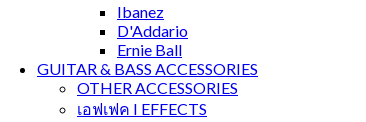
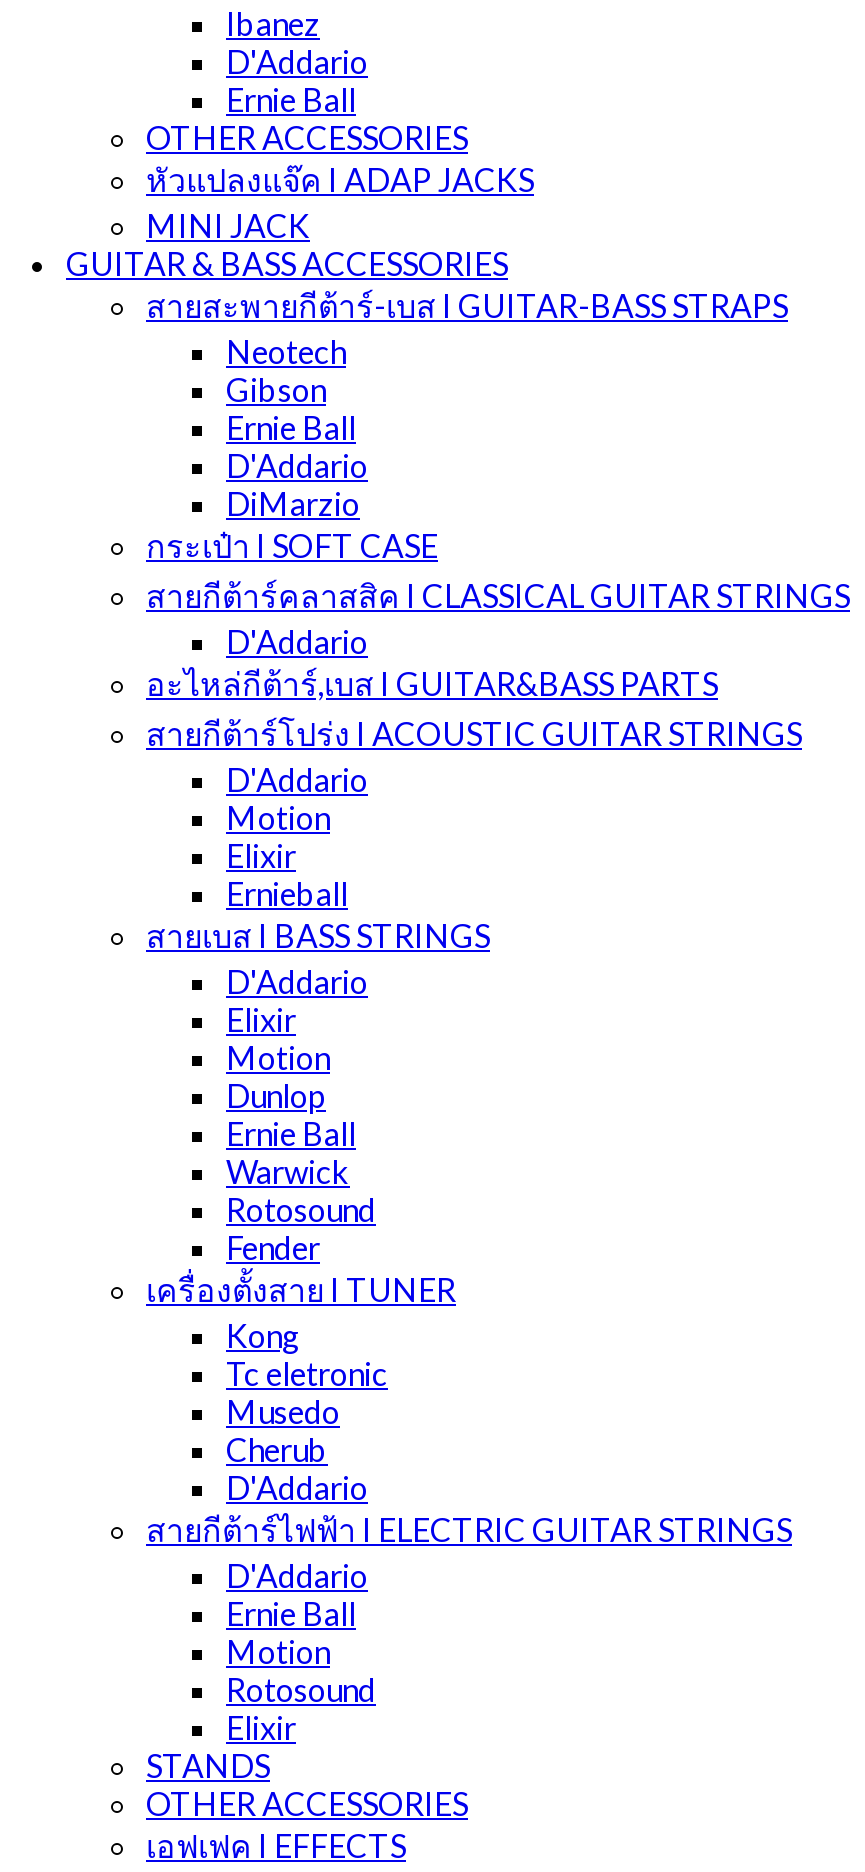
+ OTHER ACCESSORIES
+ หัวแปลงแจ๊ค I ADAP JACKS
+ MINI JACK

+ สายสะพายกีต้าร์-เบส I GUITAR-BASS STRAPS
+ Neotech
+ Gibson
+ Ernie Ball
+ D'Addario
+ DiMarzio
+ กระเป๋า I SOFT CASE
+ สายกีต้าร์คลาสสิค I CLASSICAL GUITAR STRINGS
+ D'Addario
+ อะไหล่กีต้าร์,เบส I GUITAR&BASS PARTS
+ สายกีต้าร์โปร่ง I ACOUSTIC GUITAR STRINGS
+ D'Addario
+ Motion
+ Elixir
+ Ernieball
+ สายเบส I BASS STRINGS
+ D'Addario
+ Elixir
+ Motion
+ Dunlop
+ Ernie Ball
+ Warwick
+ Rotosound
+ Fender
+ เครื่องตั้งสาย I TUNER
+ Kong
+ Tc eletronic
+ Musedo
+ Cherub
+ D'Addario
+ สายกีต้าร์ไฟฟ้า I ELECTRIC GUITAR STRINGS
+ D'Addario
+ Ernie Ball
+ Motion
+ Rotosound
+ Elixir
+ STANDS
